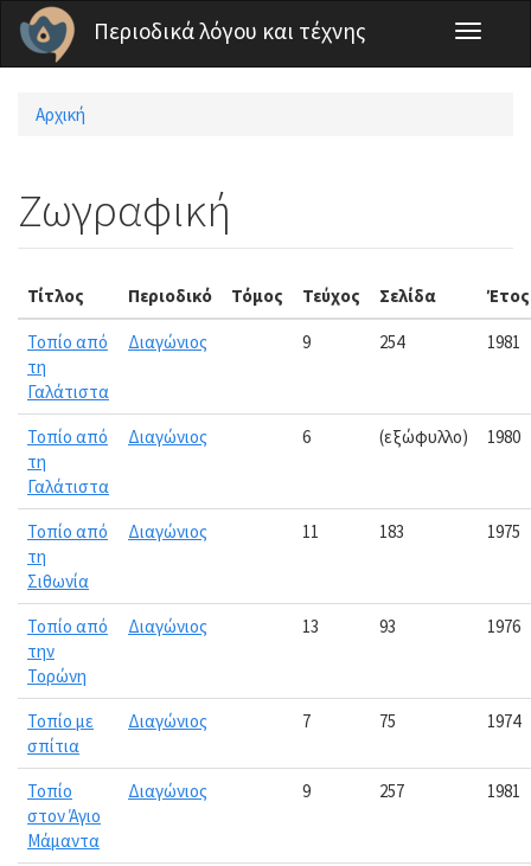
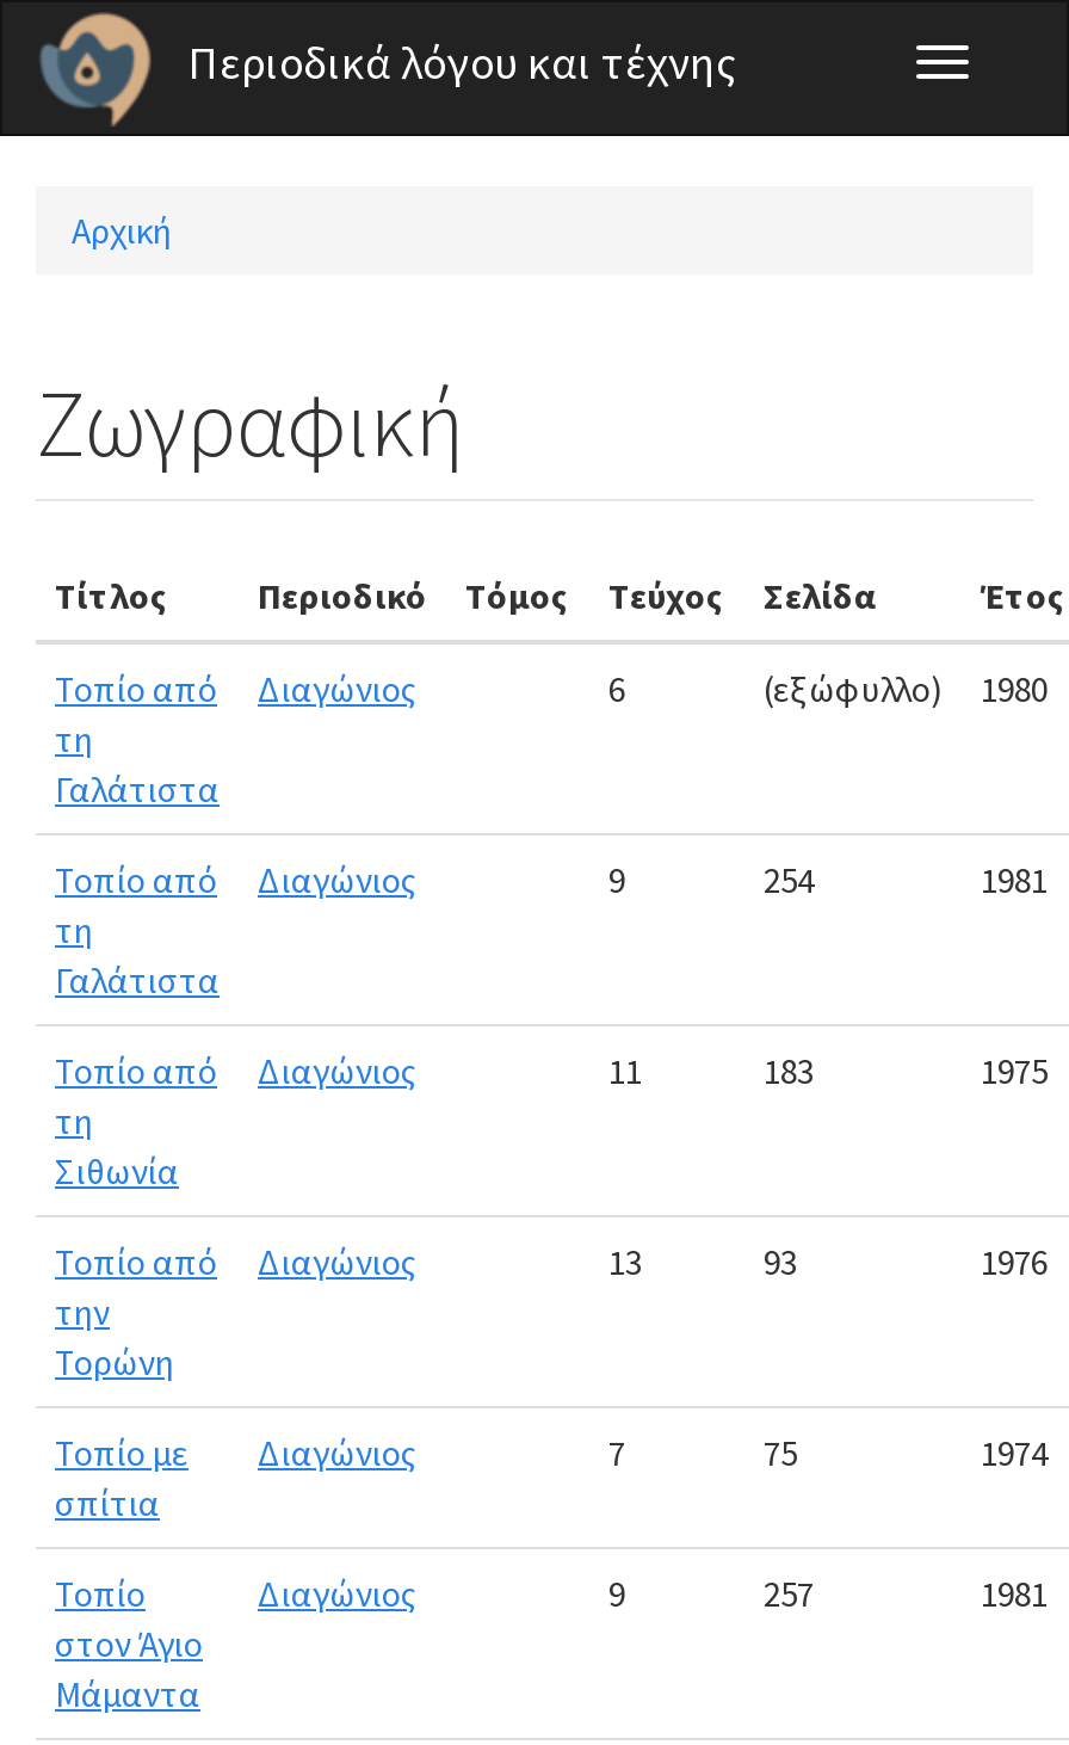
- 9
- 254
- 1981
+ 6
+ (εξώφυλλο)
+ 1980

- 6
- (εξώφυλλο)
- 1980
+ 9
+ 254
+ 1981
